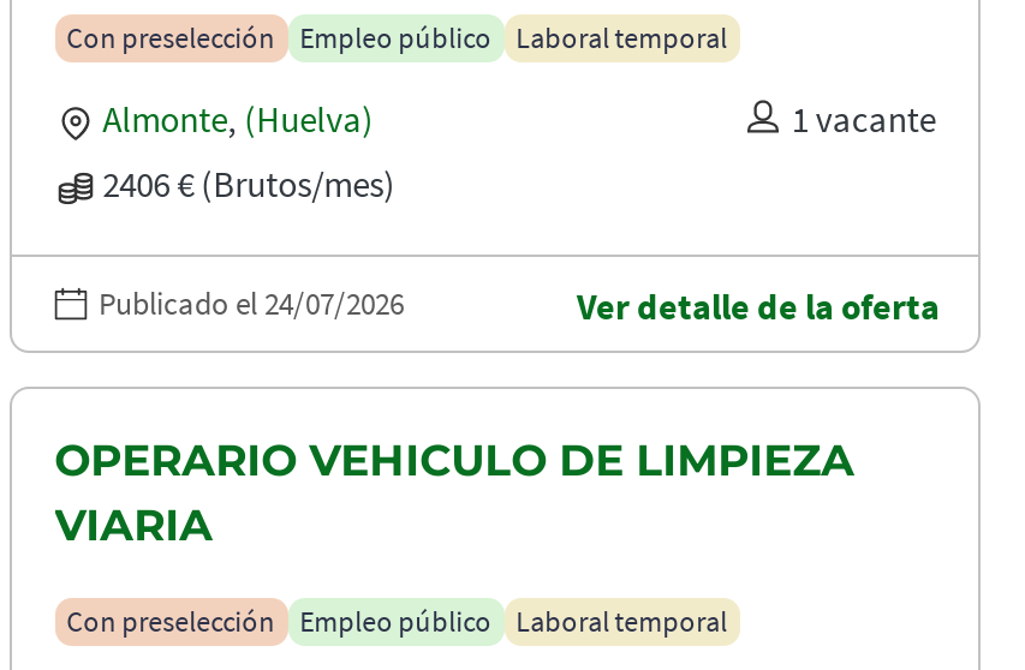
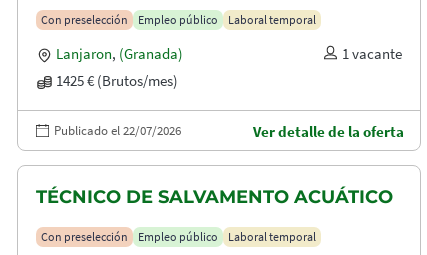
- Almonte, (Huelva)
+ Lanjaron, (Granada)

- 2406 € (Brutos/mes)
+ 1425 € (Brutos/mes)

- Publicado el 24/07/2026
+ Publicado el 22/07/2026

- OPERARIO VEHICULO DE LIMPIEZA
- VIARIA
+ TÉCNICO DE SALVAMENTO ACUÁTICO
